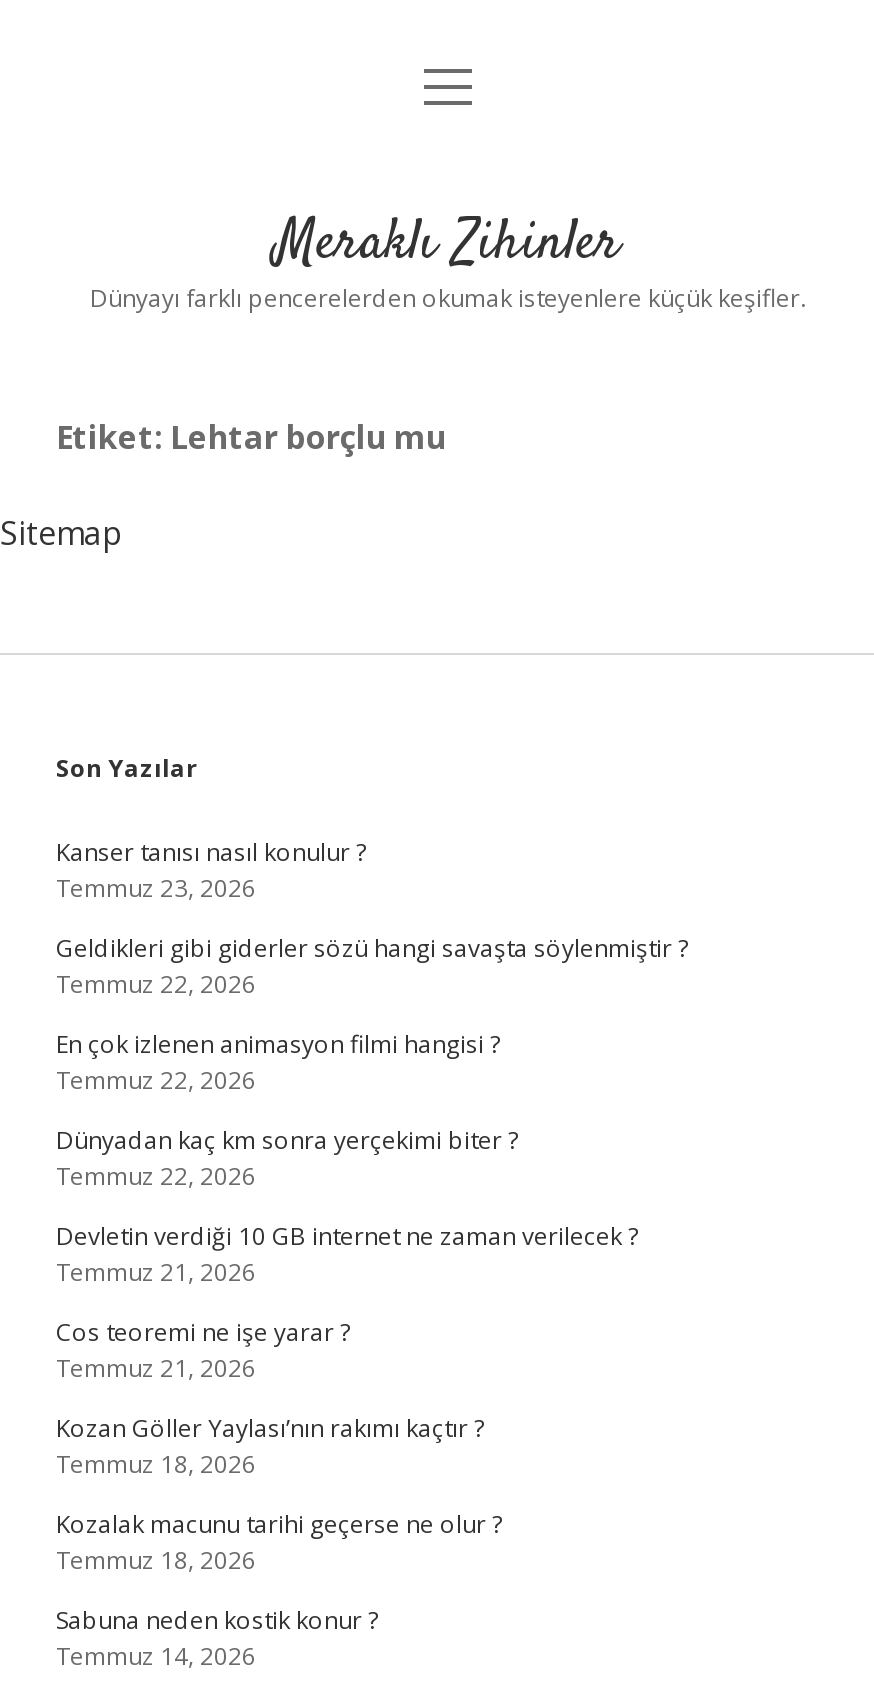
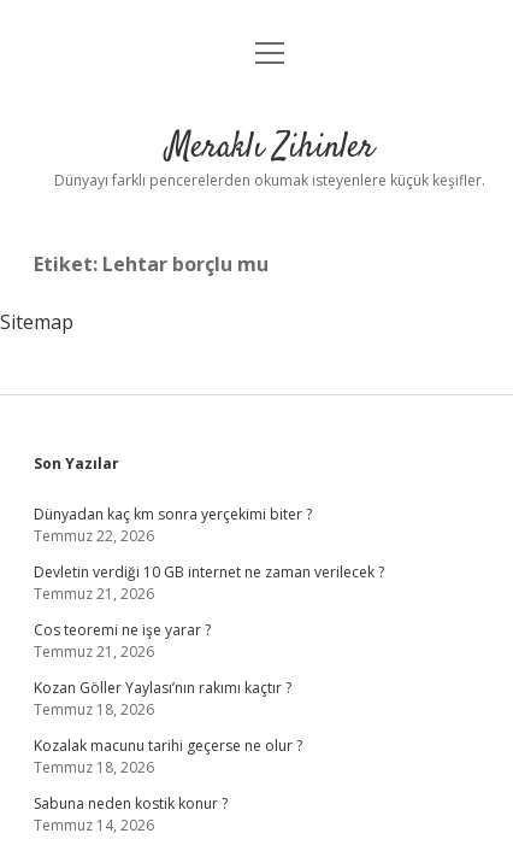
- Kanser tanısı nasıl konulur ?
- Temmuz 23, 2026
- Geldikleri gibi giderler sözü hangi savaşta söylenmiştir ?
- Temmuz 22, 2026
- En çok izlenen animasyon filmi hangisi ?
- Temmuz 22, 2026
